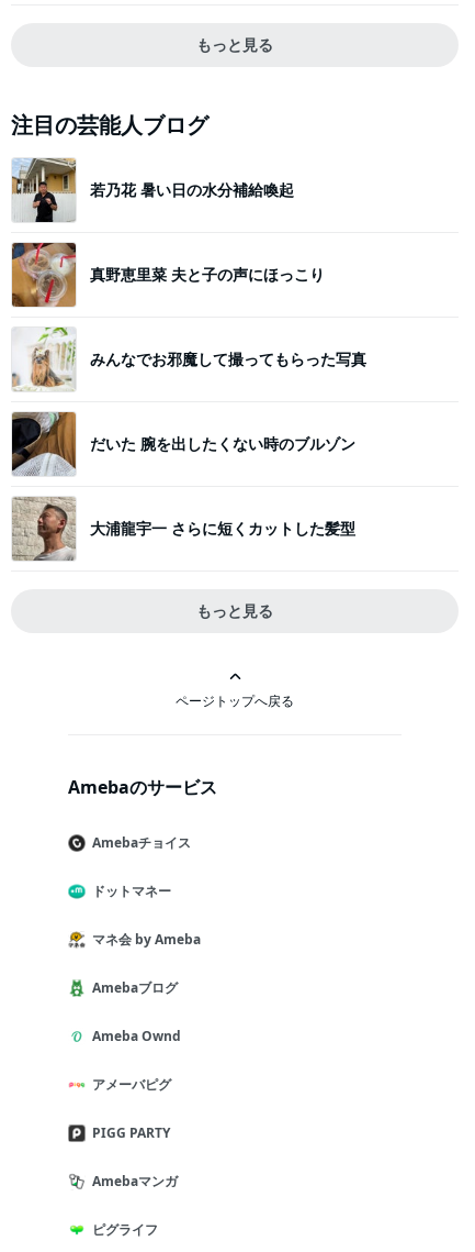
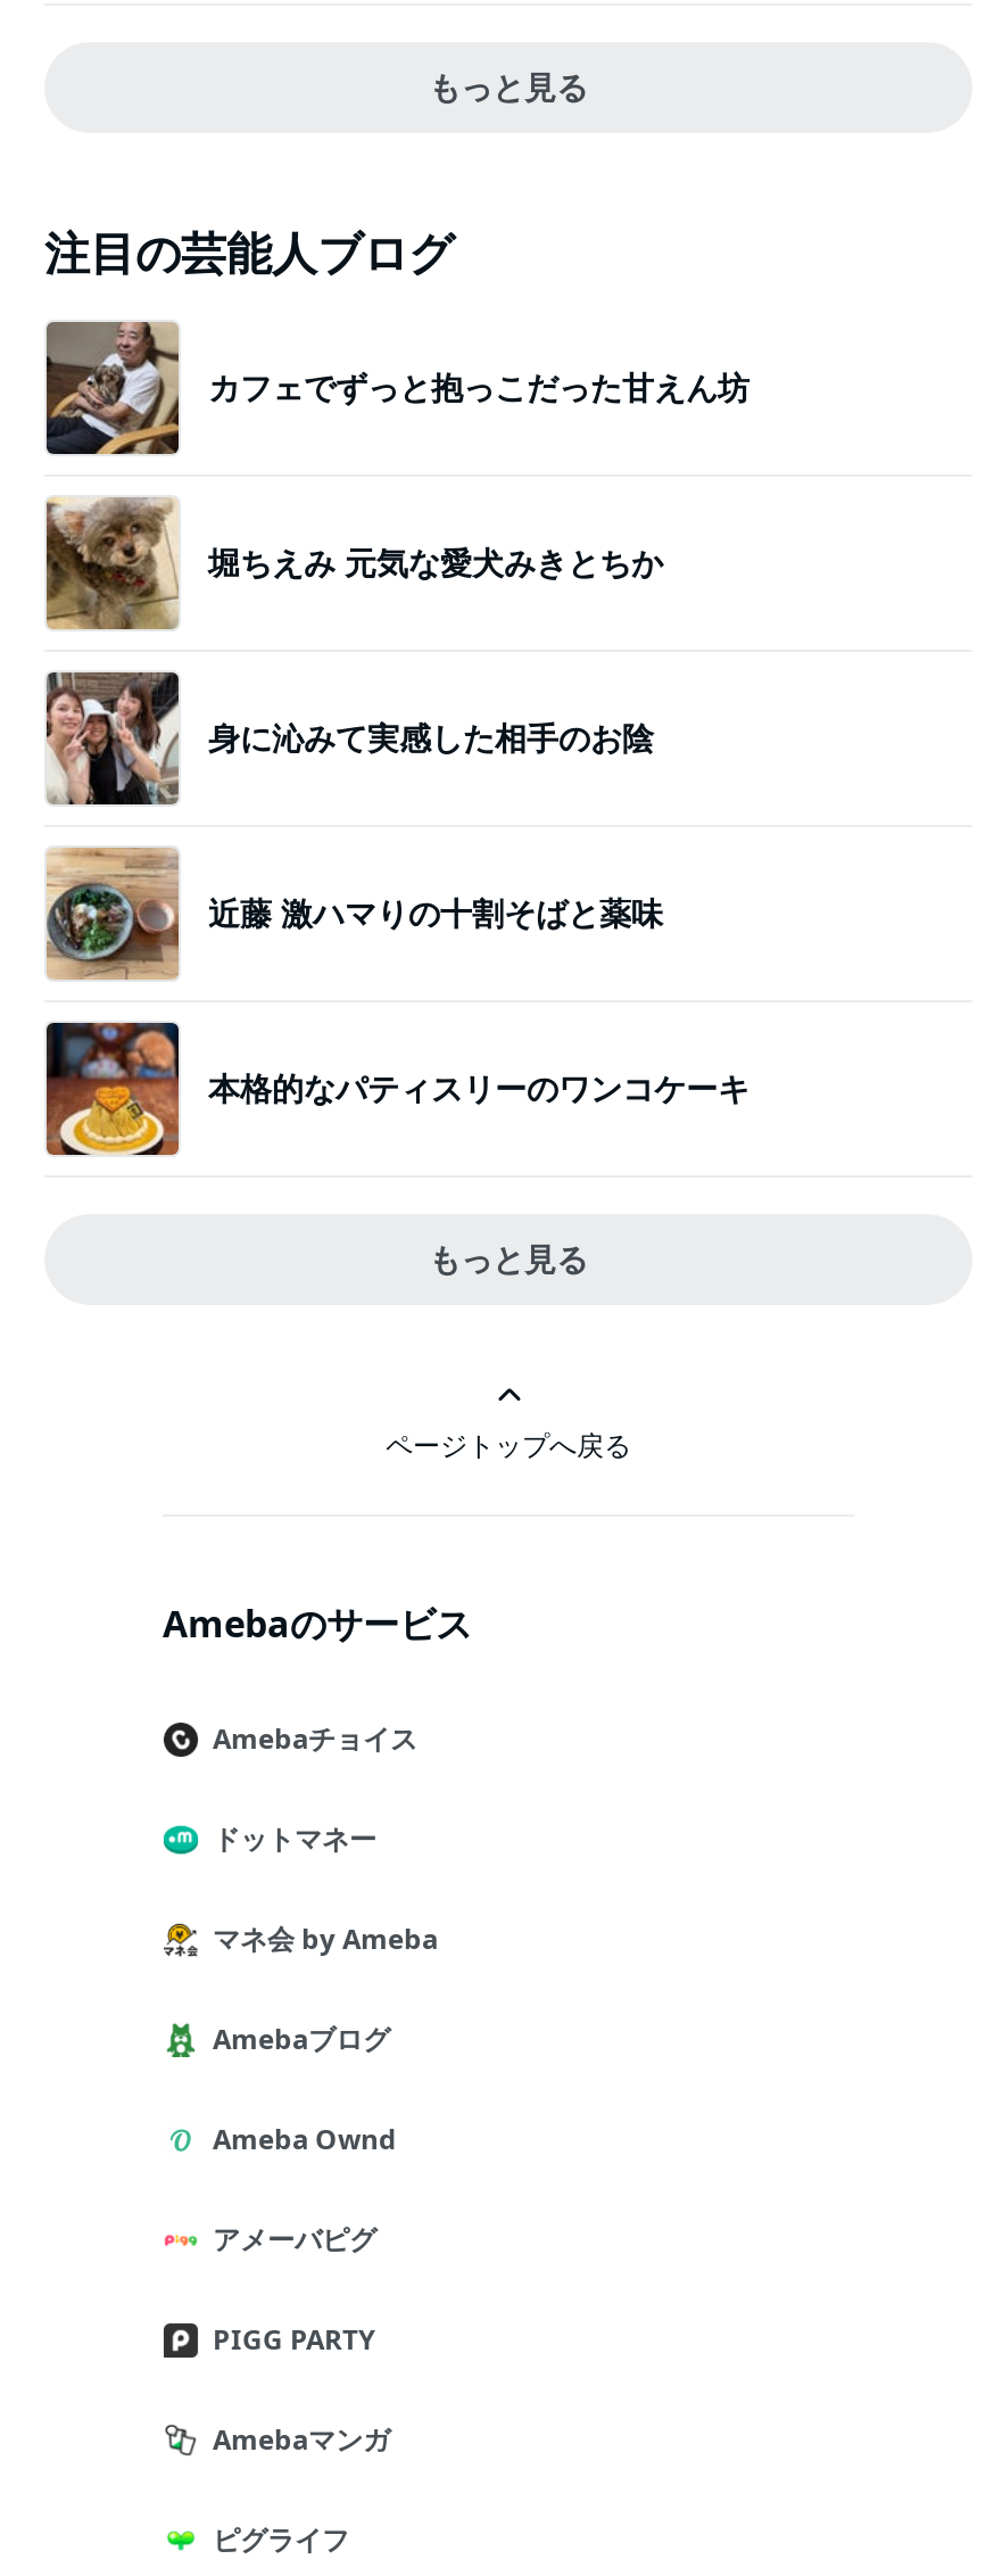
- [image]
- 若乃花 暑い日の水分補給喚起
+ [image]
+ カフェでずっと抱っこだった甘えん坊

- [image]
- 真野恵里菜 夫と子の声にほっこり
+ [image]
+ 堀ちえみ 元気な愛犬みきとちか

- [image]
- みんなでお邪魔して撮ってもらった写真
+ [image]
+ 身に沁みて実感した相手のお陰

- [image]
- だいた 腕を出したくない時のブルゾン
+ [image]
+ 近藤 激ハマりの十割そばと薬味

- [image]
- 大浦龍宇一 さらに短くカットした髪型
+ [image]
+ 本格的なパティスリーのワンコケーキ
